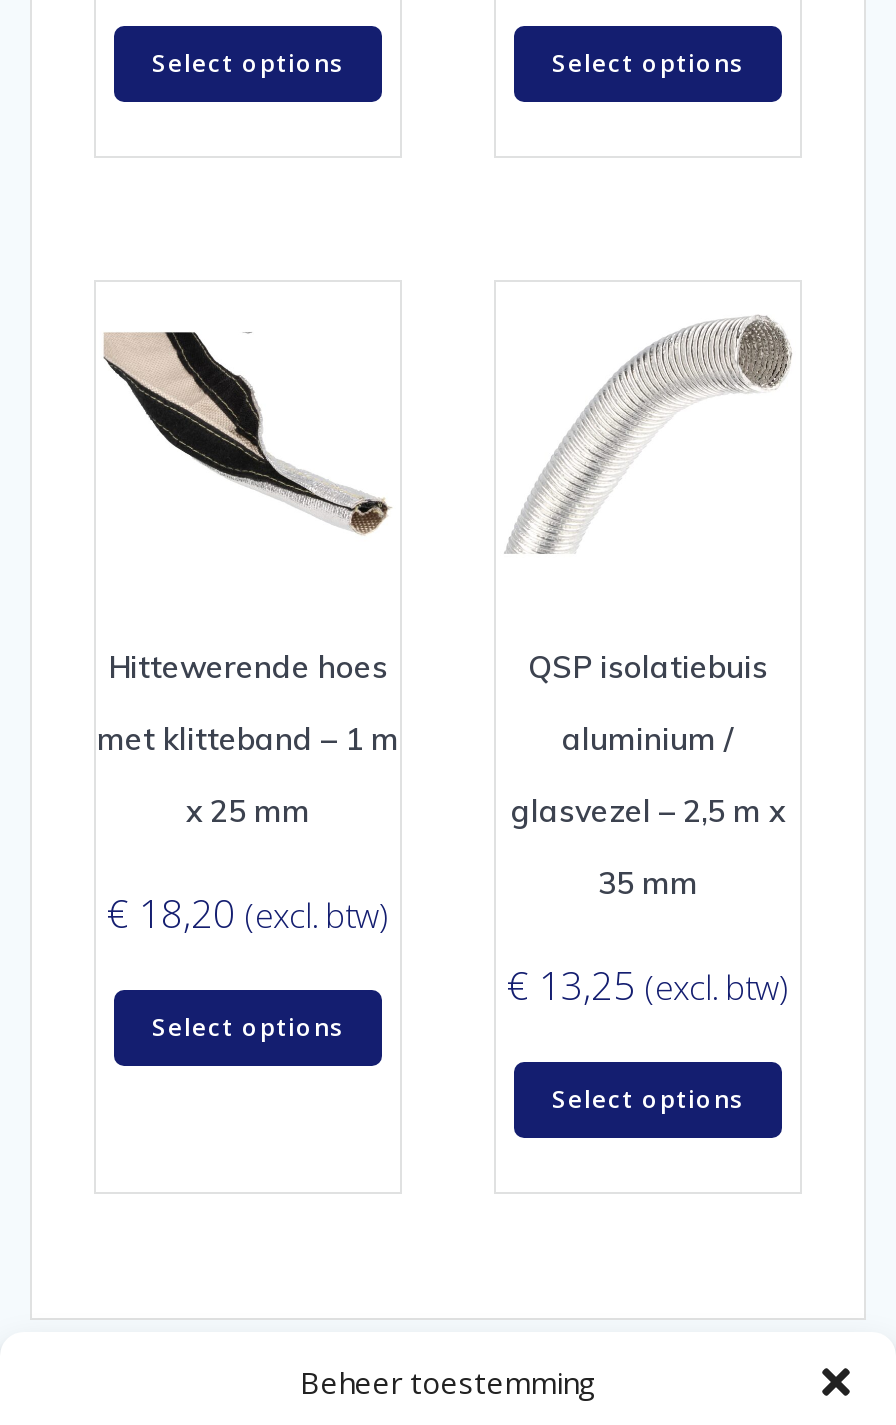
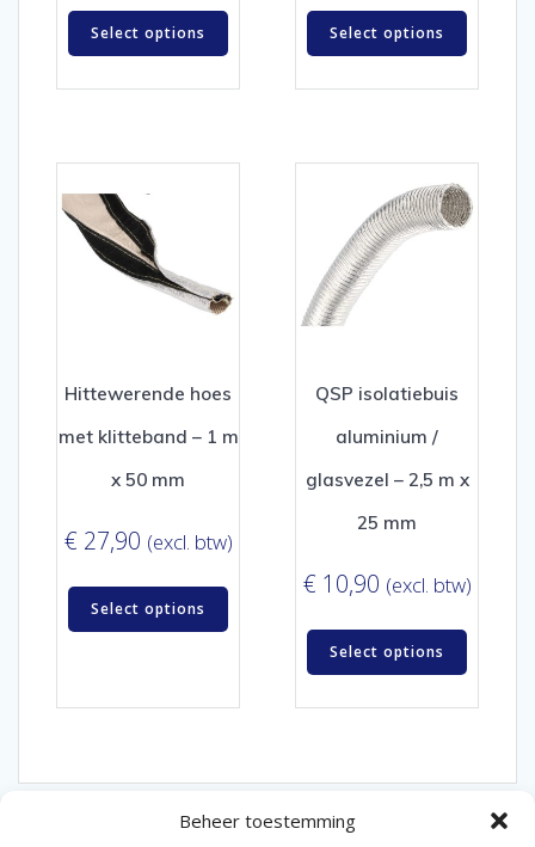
- x 25 mm
+ x 50 mm

- 35 mm
+ 25 mm

- €18,20 (excl. btw)
+ €27,90 (excl. btw)

- €13,25 (excl. btw)
+ €10,90 (excl. btw)
